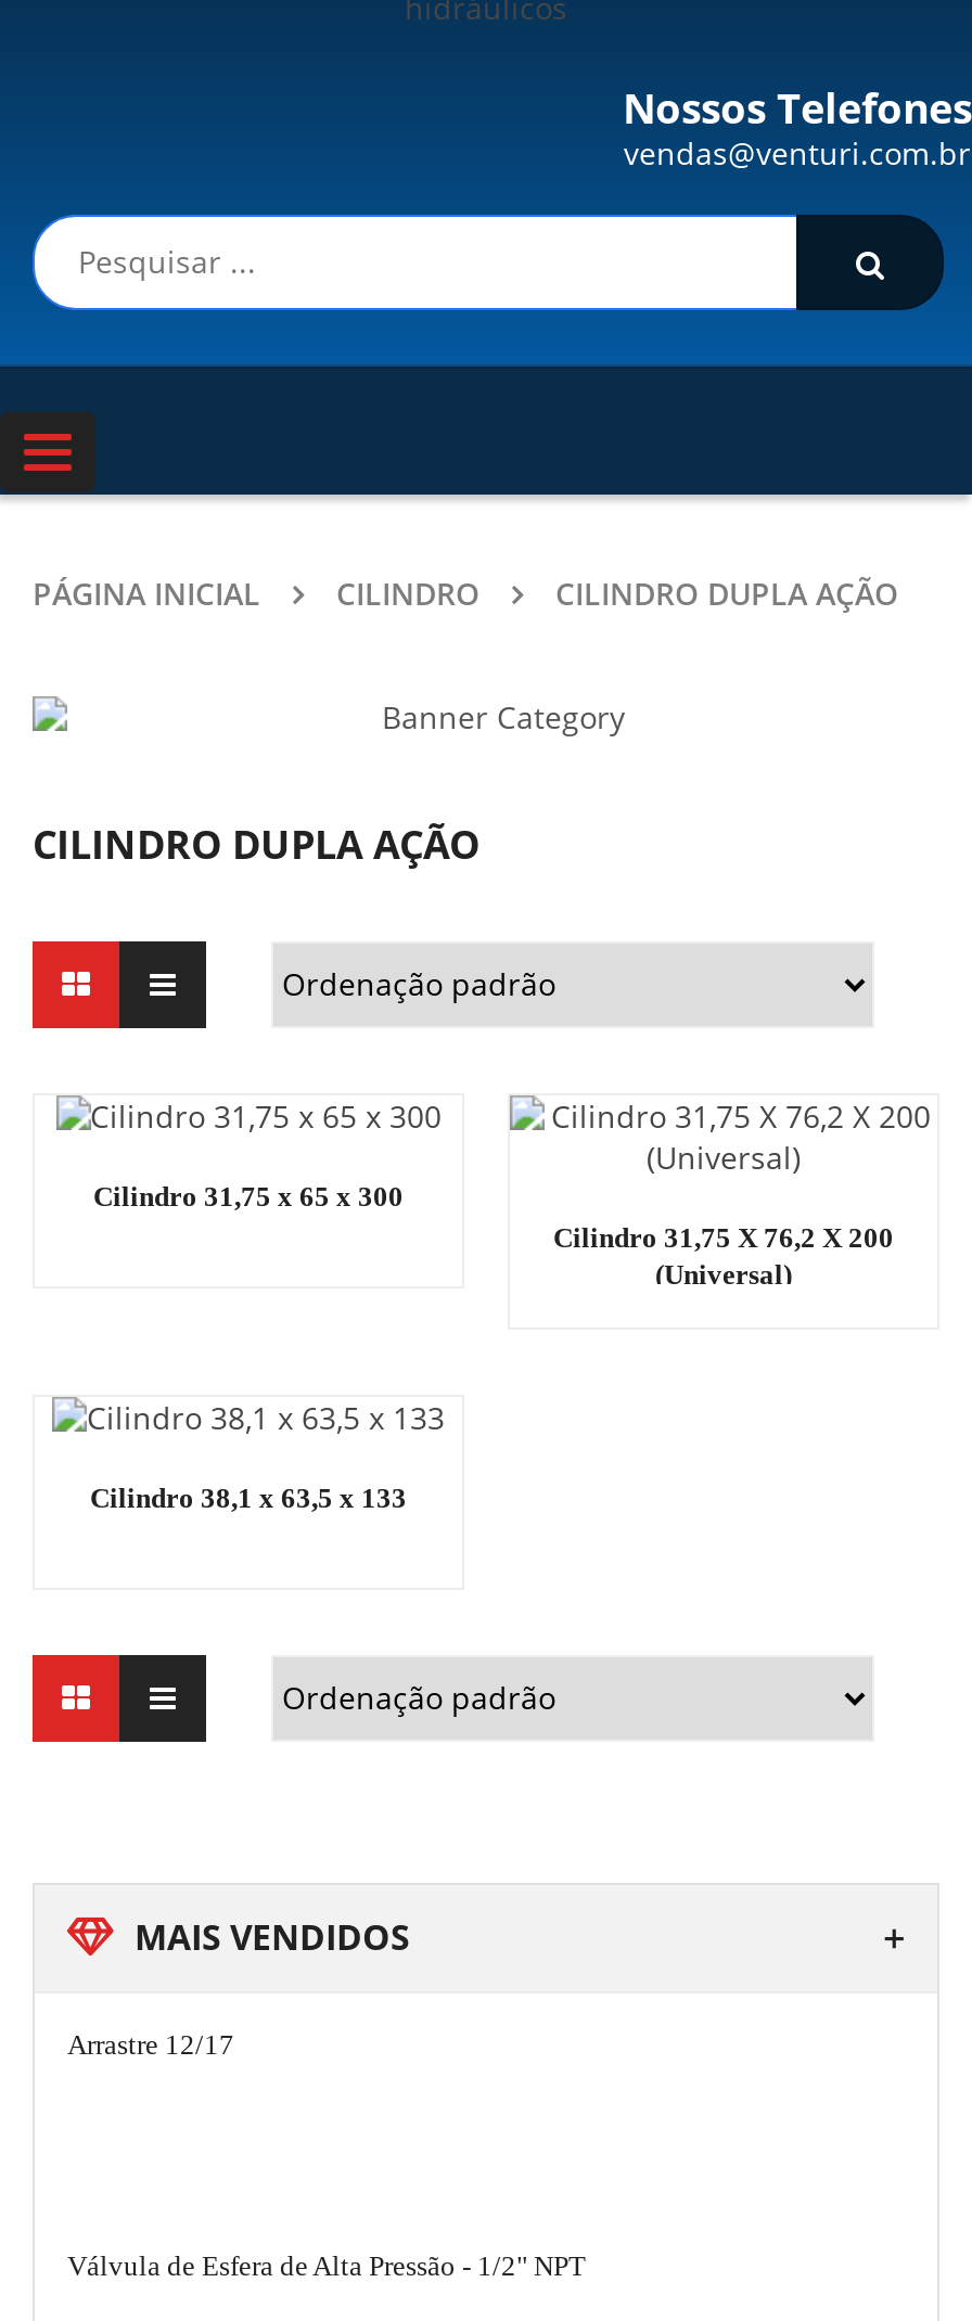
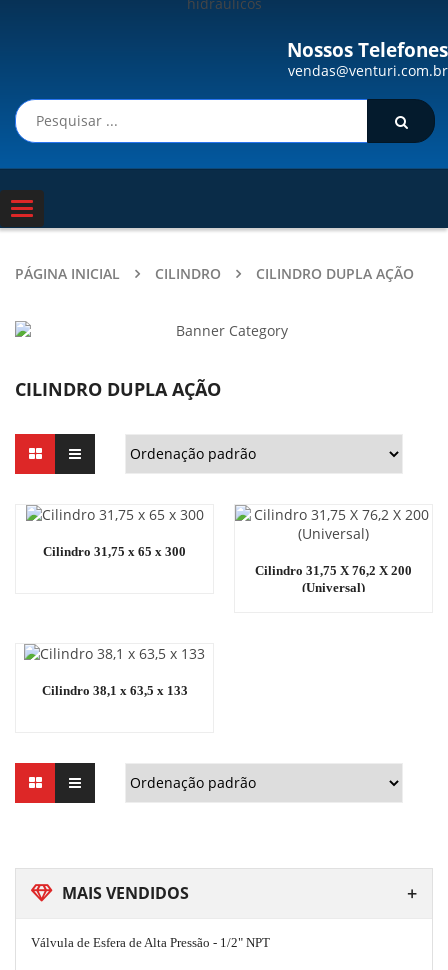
- Arrastre 12/17
